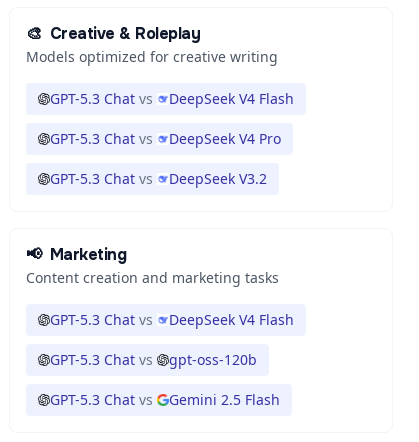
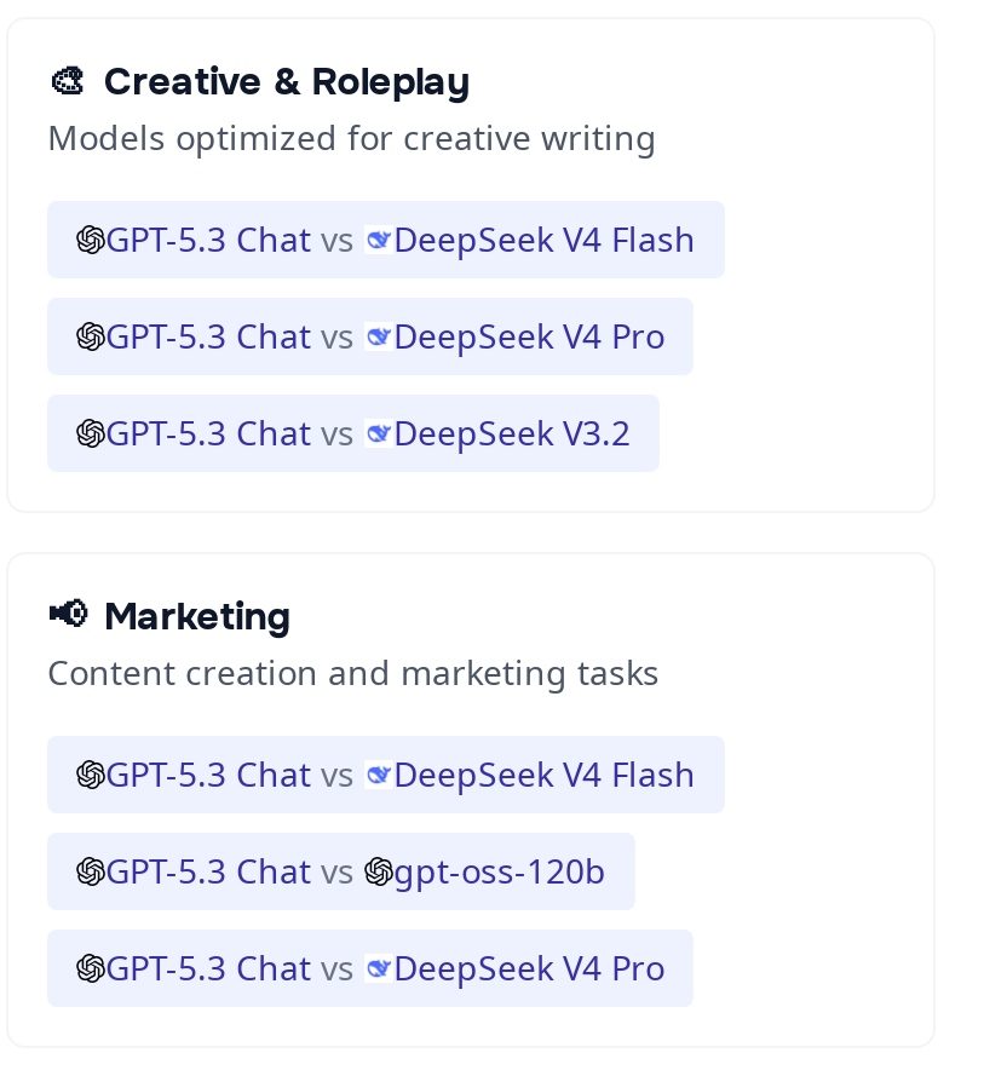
- Gemini 2.5 Flash
+ DeepSeek V4 Pro
